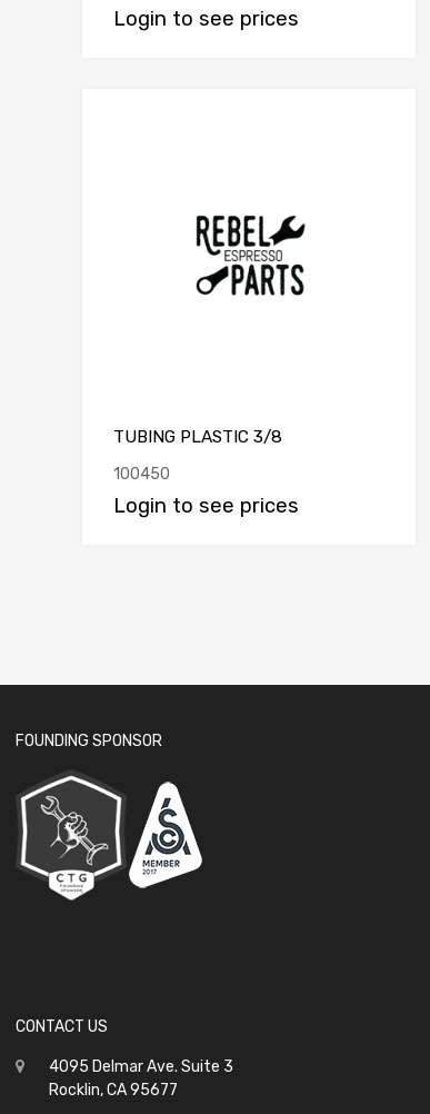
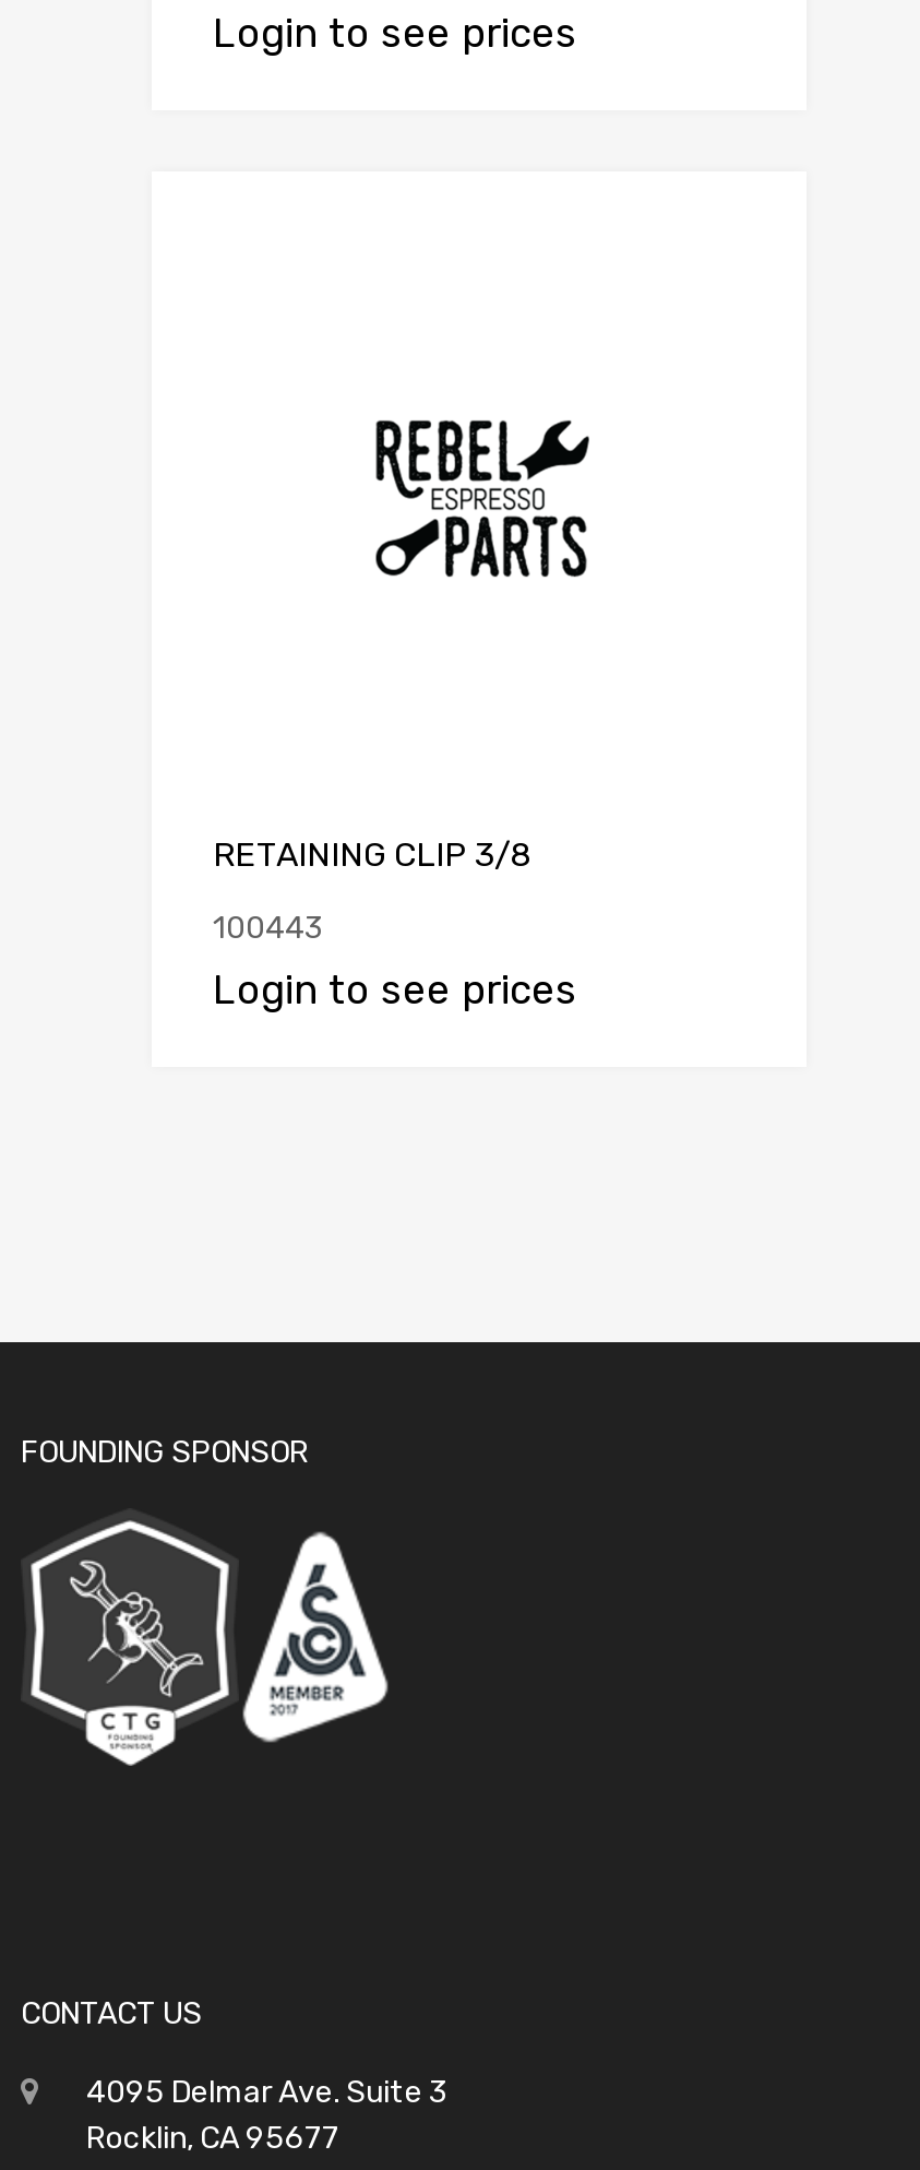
- TUBING PLASTIC 3/8
+ RETAINING CLIP 3/8

- 100450
+ 100443
